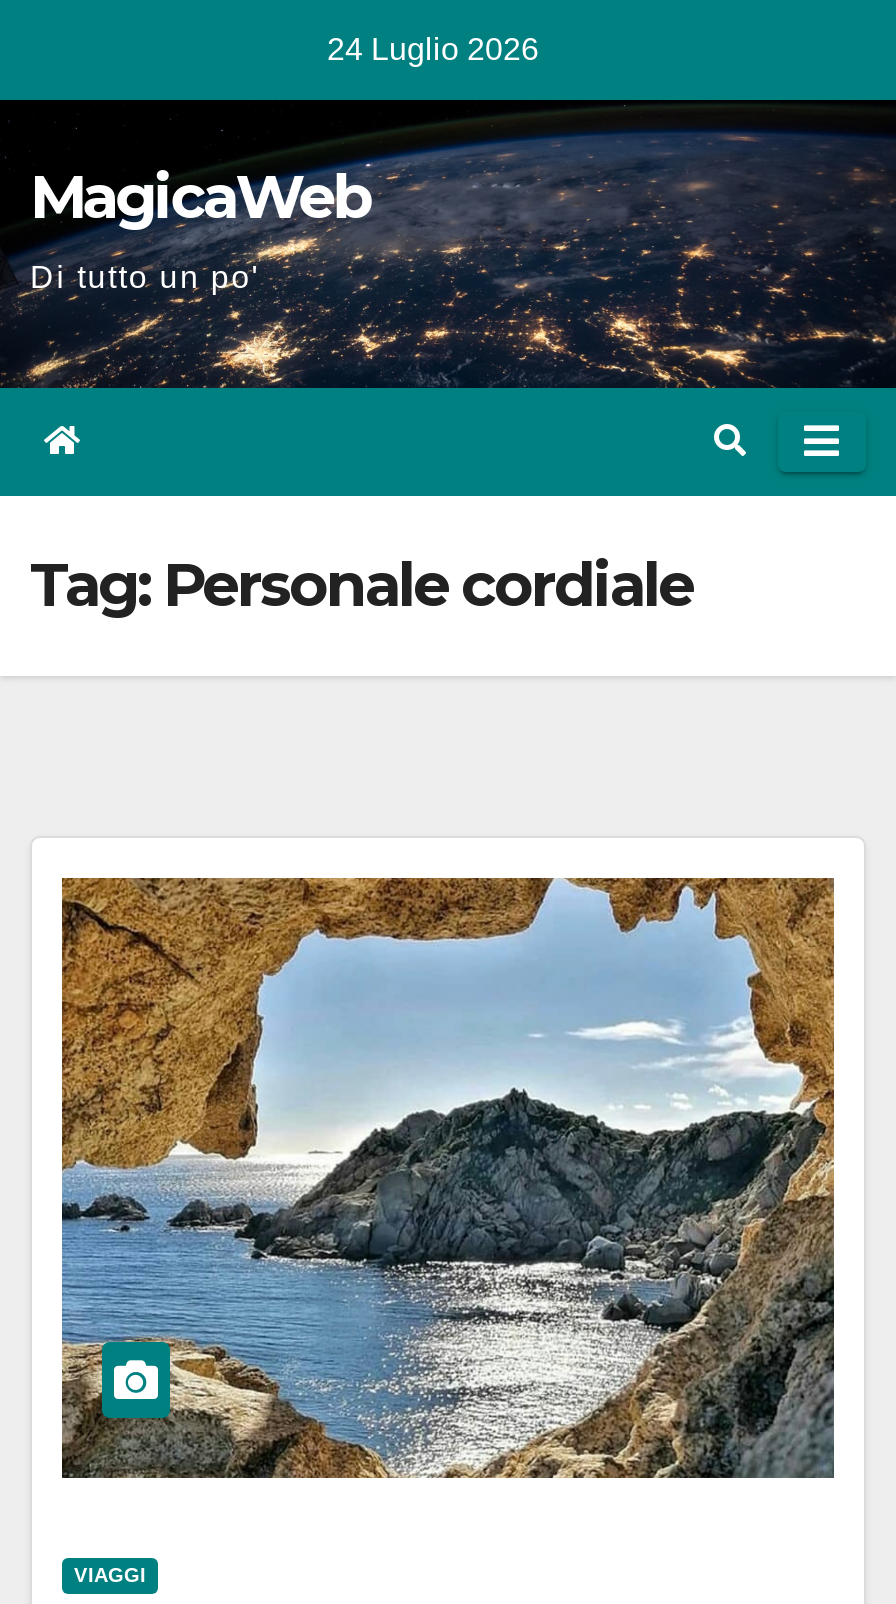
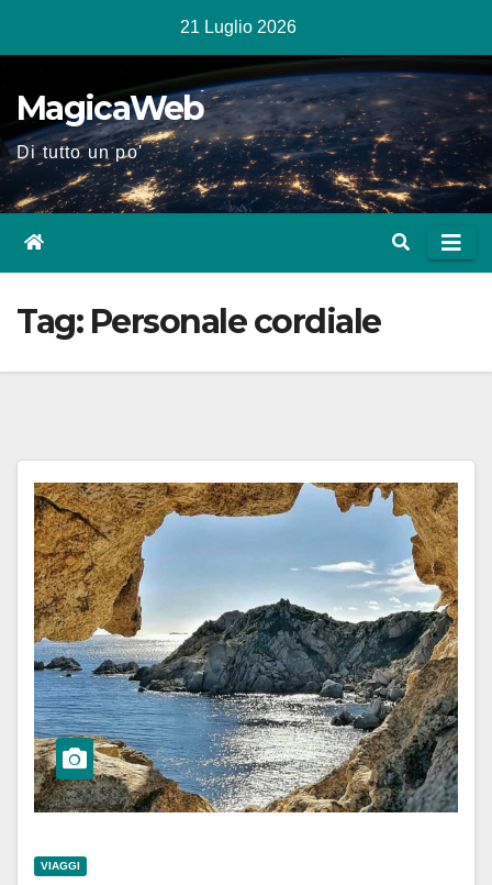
- 24 Luglio 2026
+ 21 Luglio 2026
